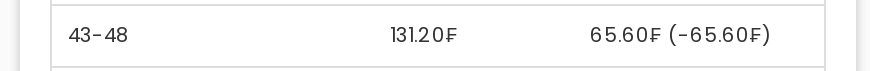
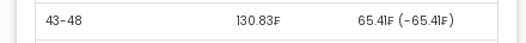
- 131.20₣
+ 130.83₣

- 65.60₣ (-65.60₣)
+ 65.41₣ (-65.41₣)
